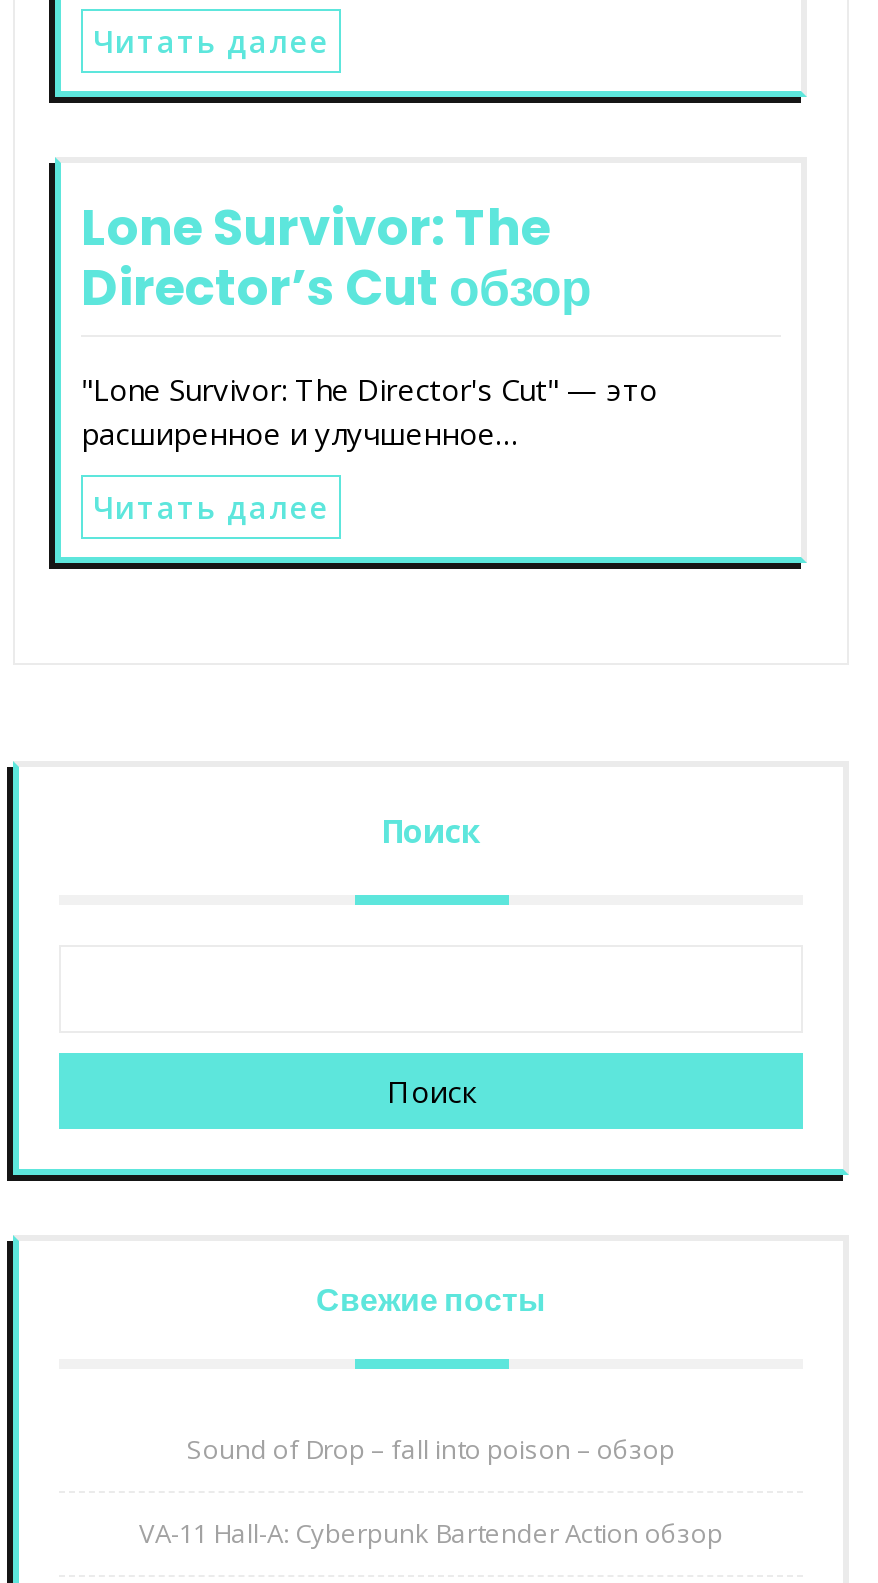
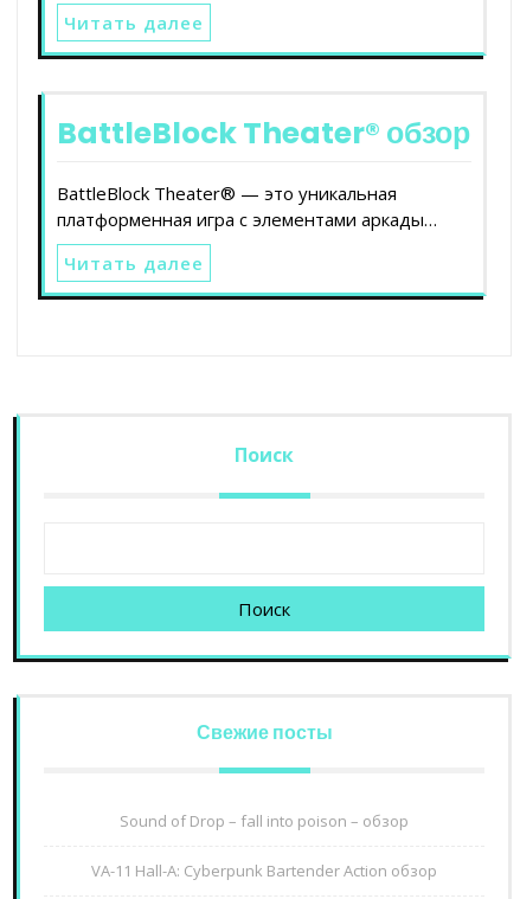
- Lone Survivor: The
- Director’s Cut обзор
+ BattleBlock Theater® обзор

- "Lone Survivor: The Director's Cut" — это
- расширенное и улучшенное…
+ BattleBlock Theater® — это уникальная
+ платформенная игра с элементами аркады…
